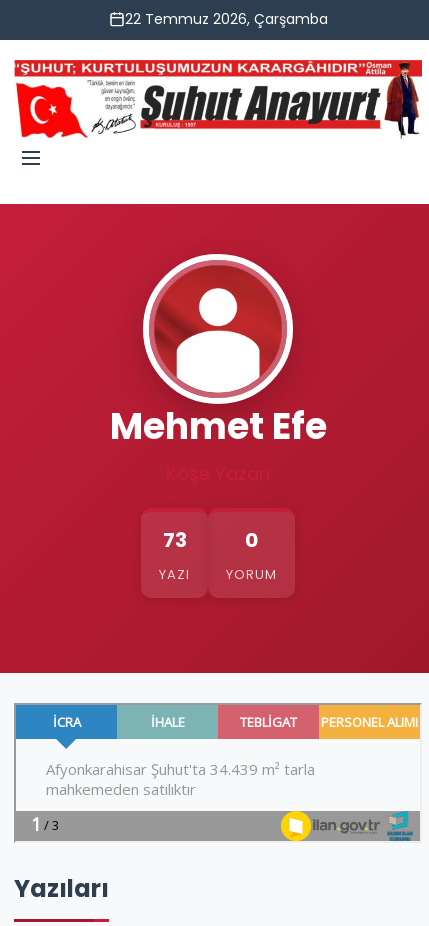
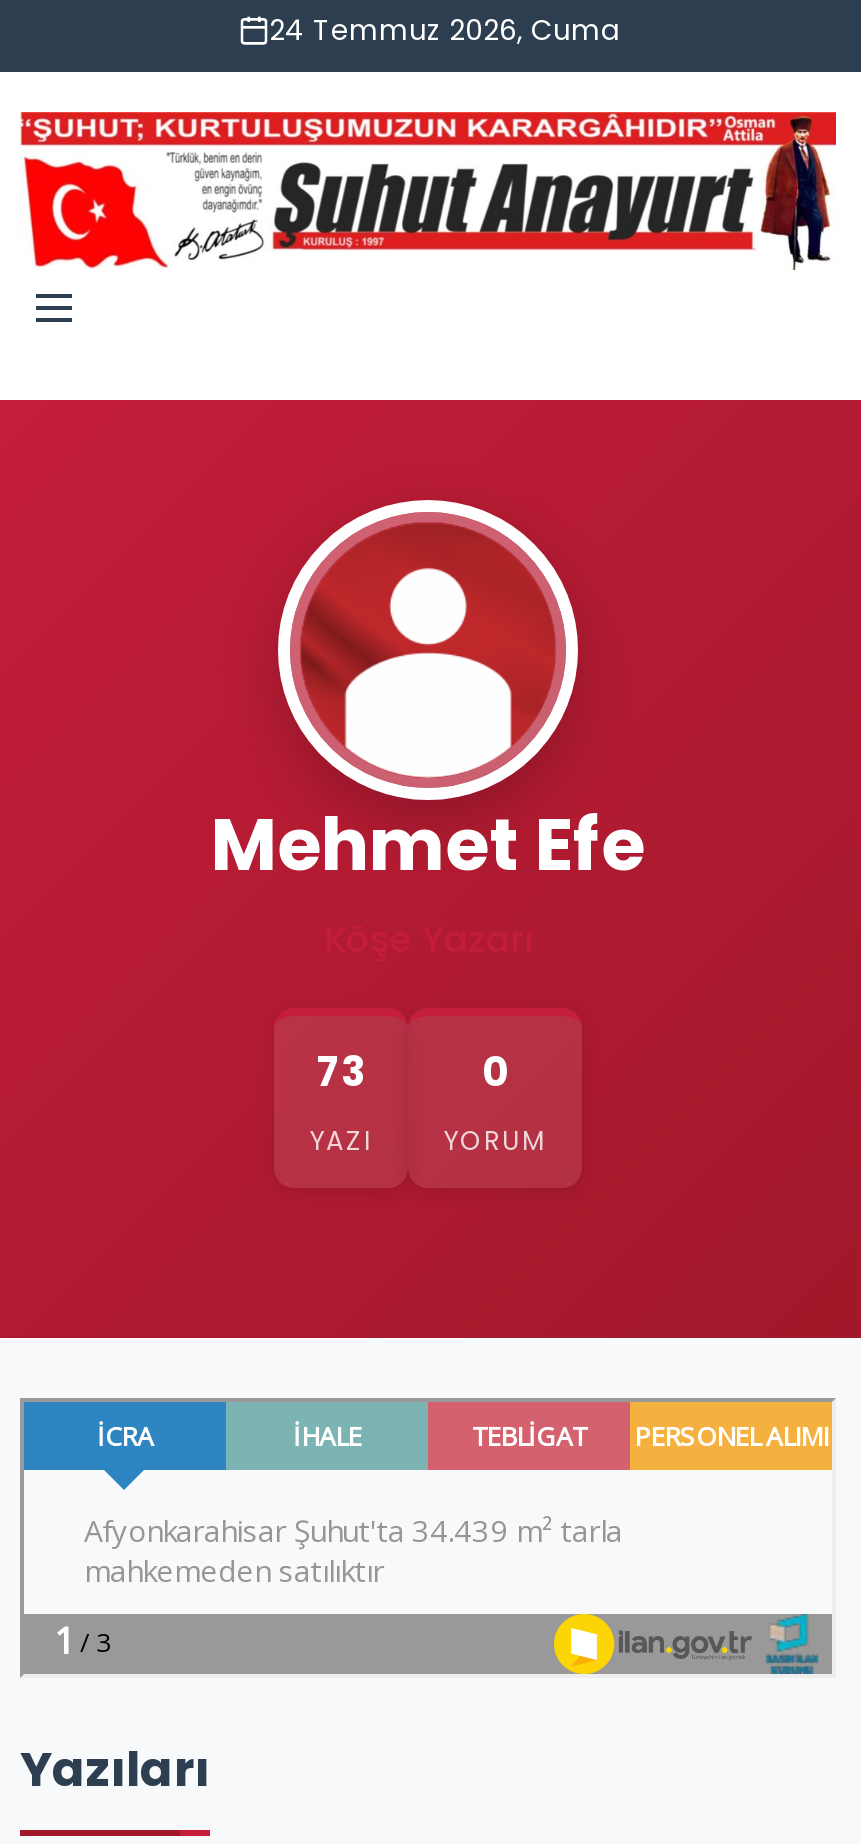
- 22 Temmuz 2026, Çarşamba
+ 24 Temmuz 2026, Cuma
